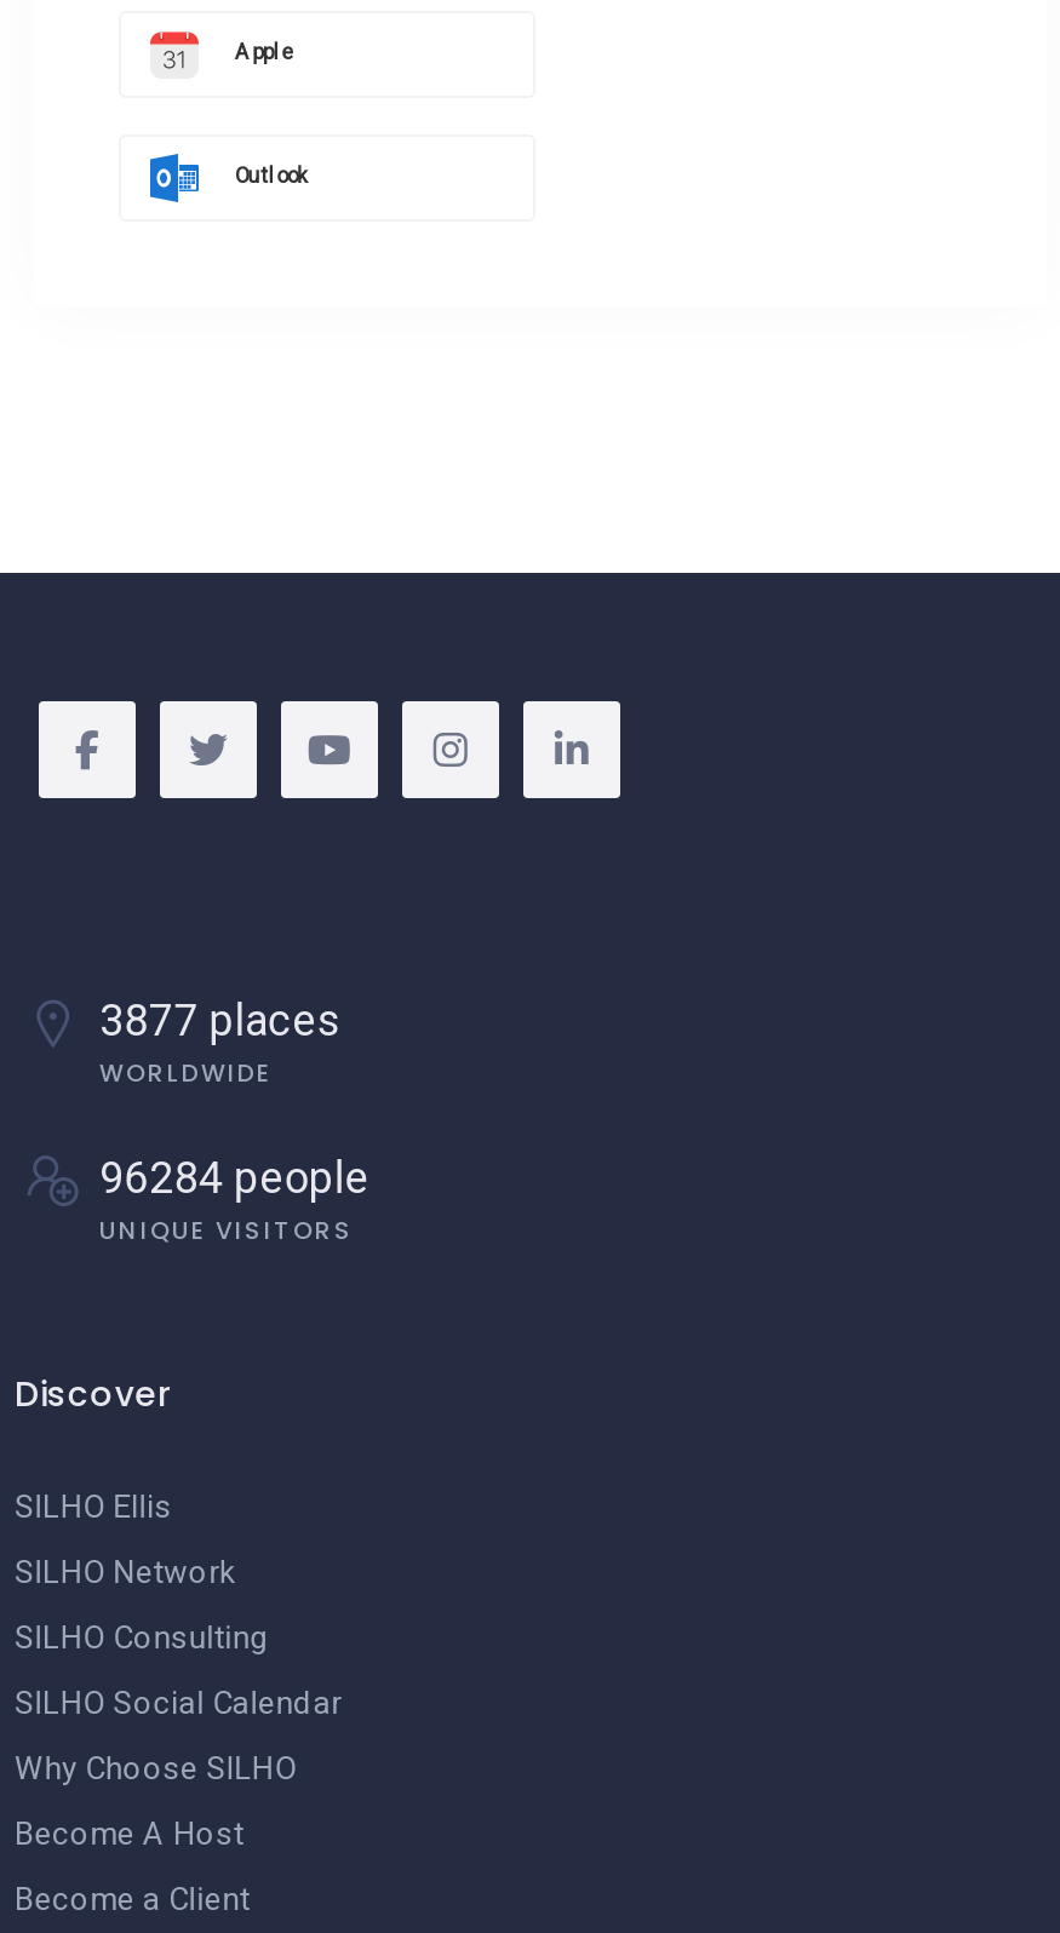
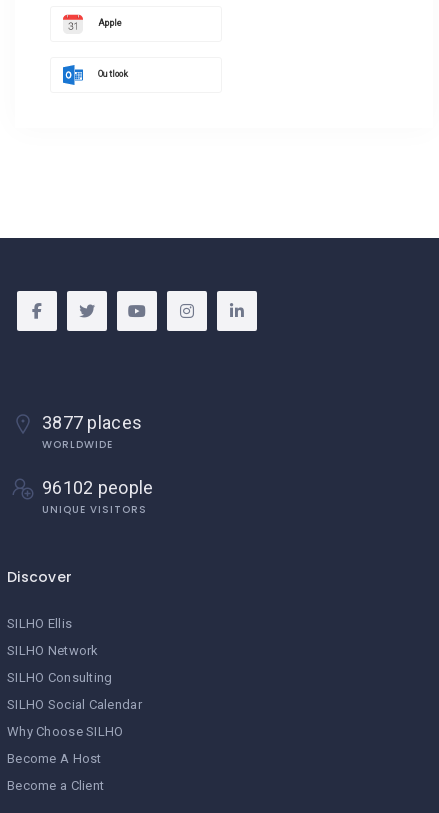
- 96284 people
+ 96102 people
